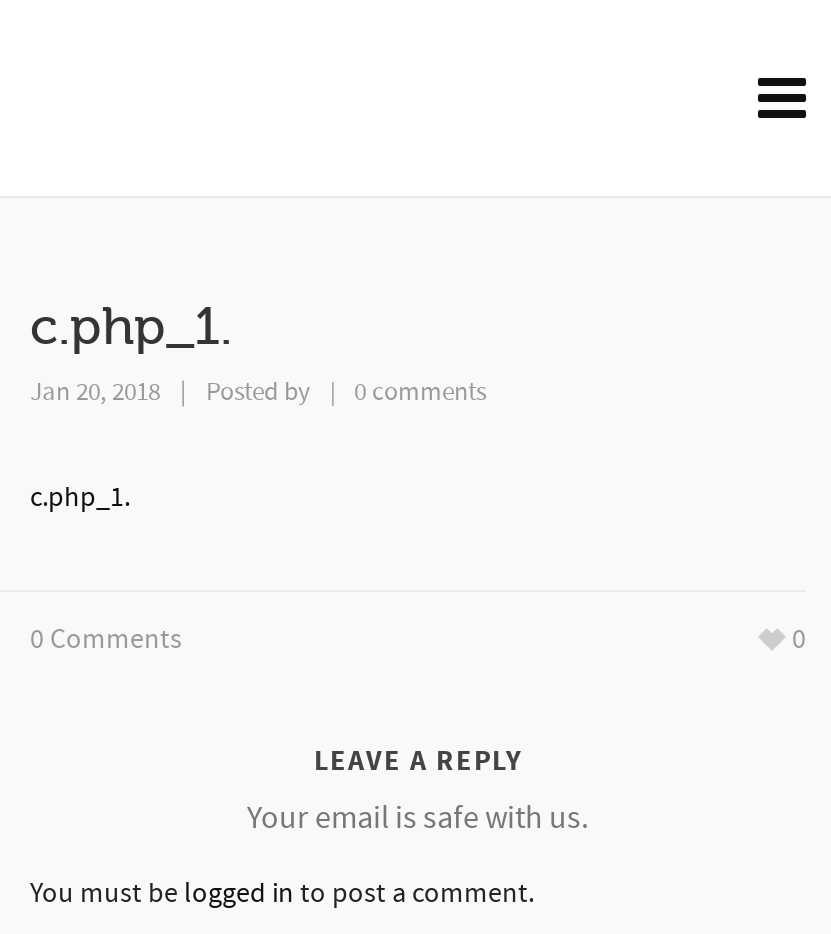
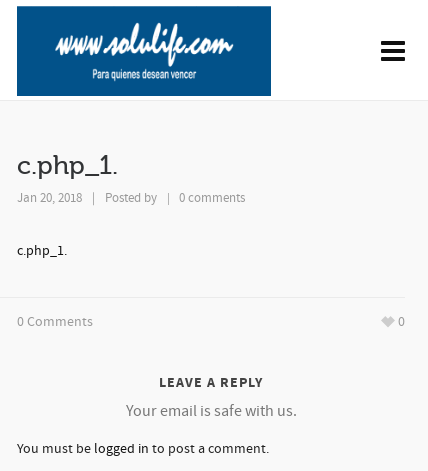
+ [image]
